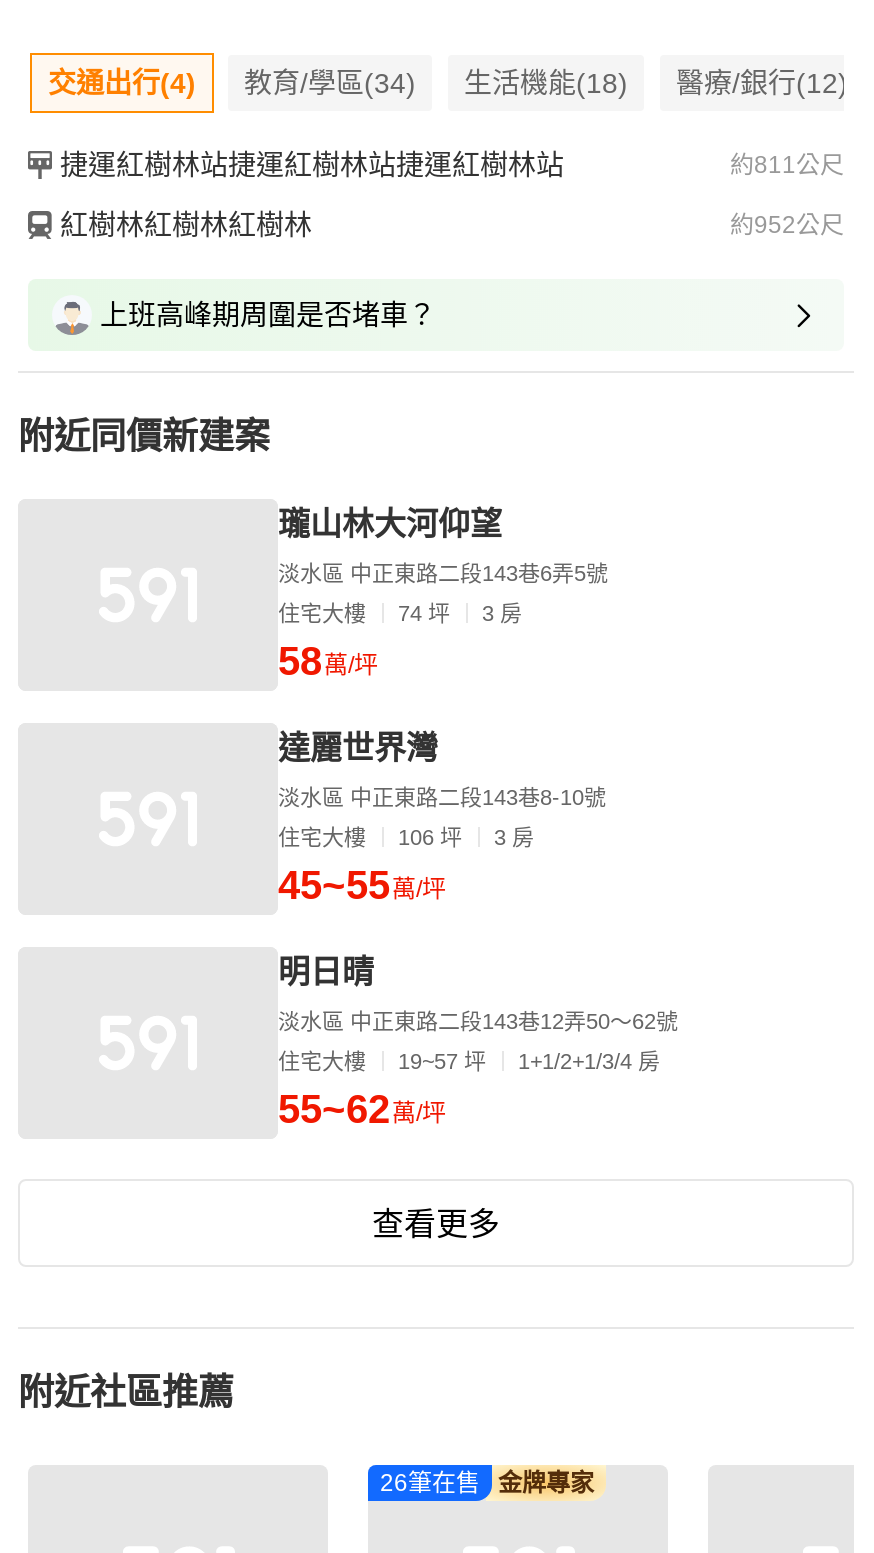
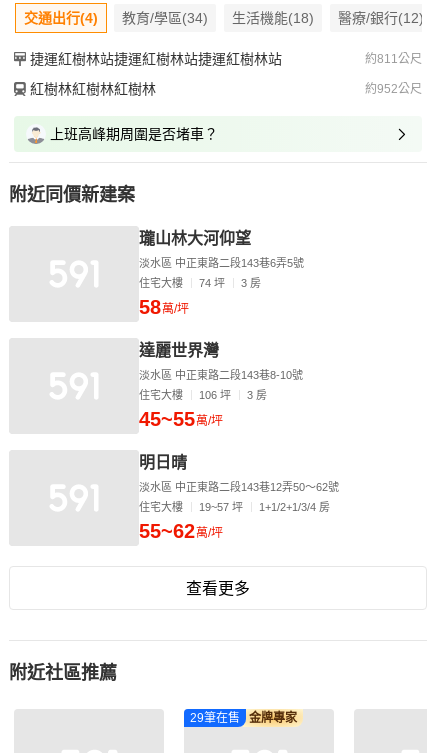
- 26筆在售 金牌專家
+ 29筆在售 金牌專家
